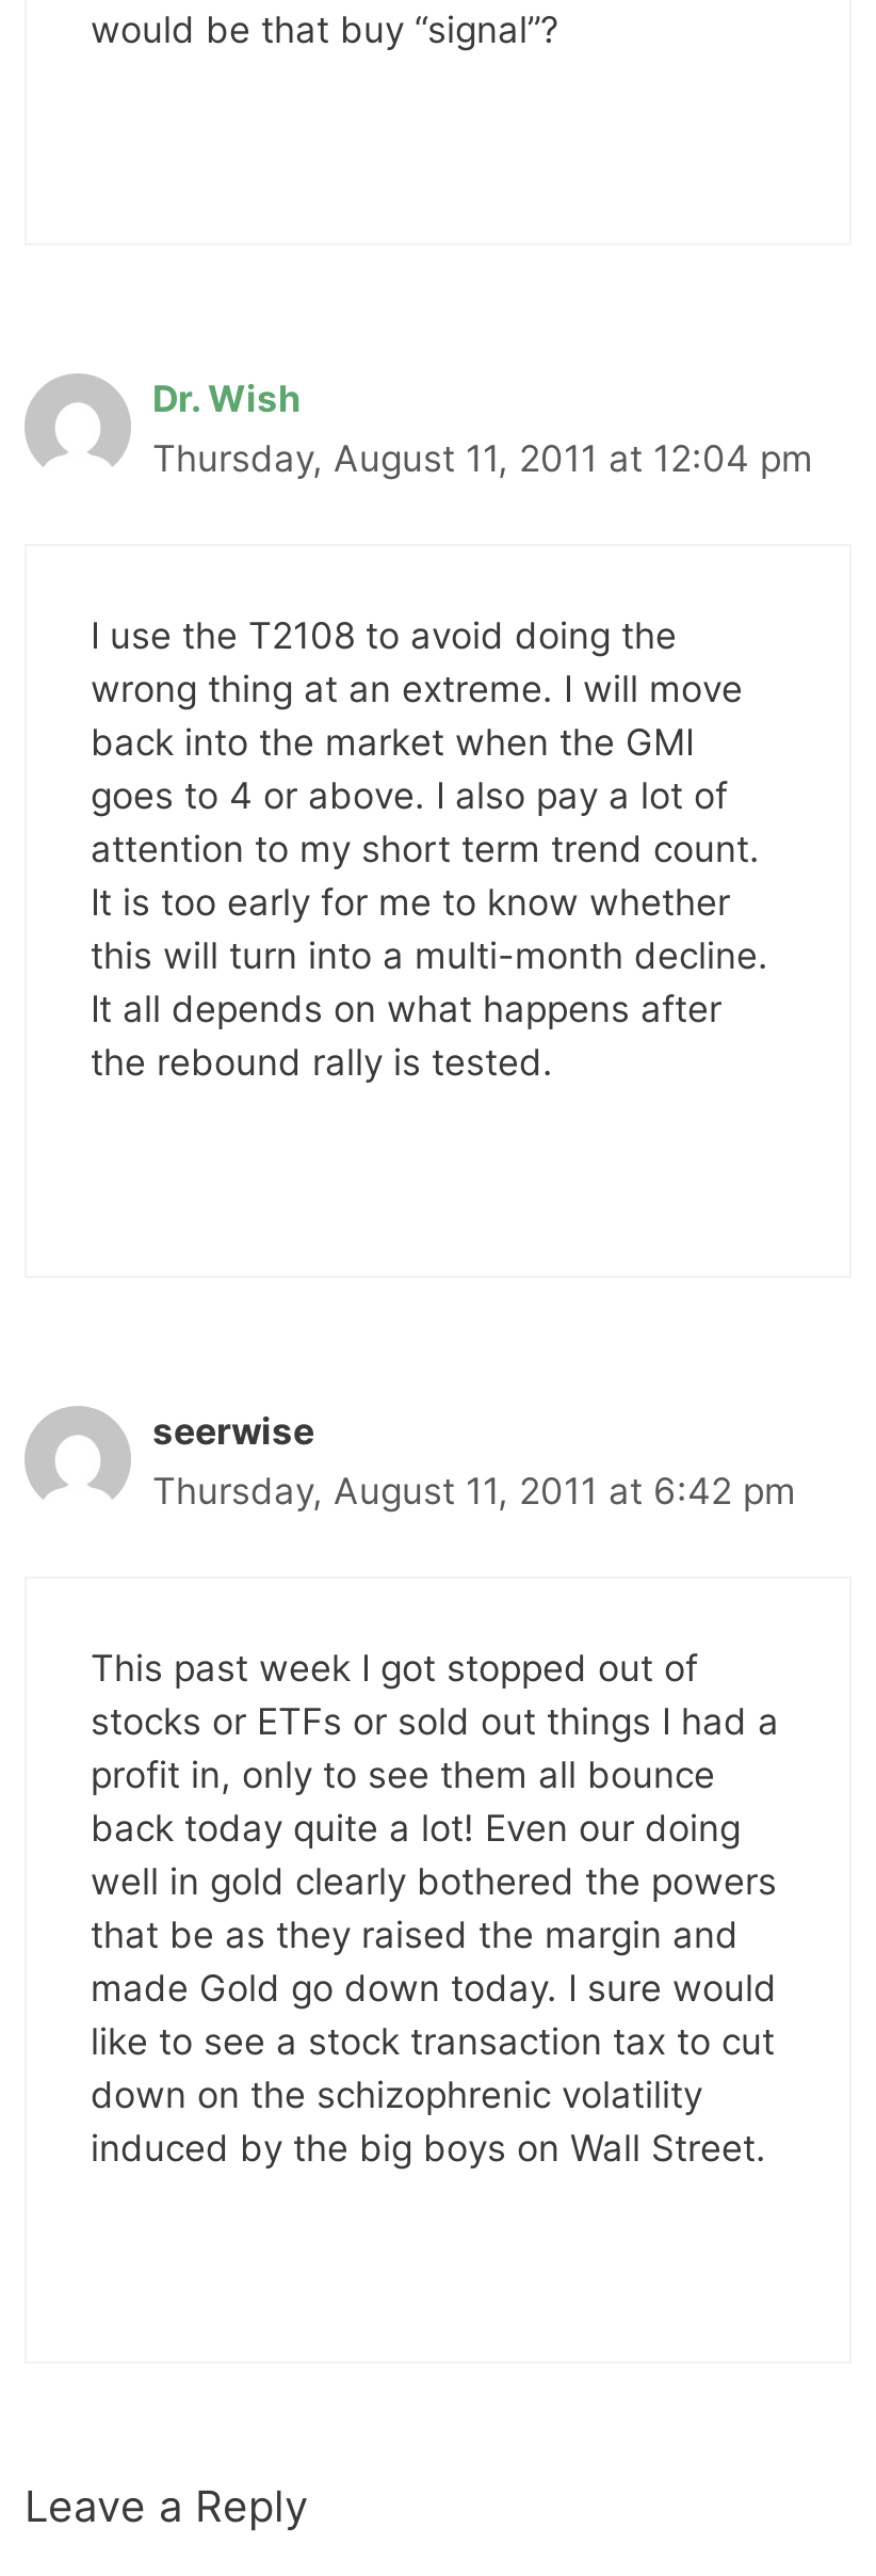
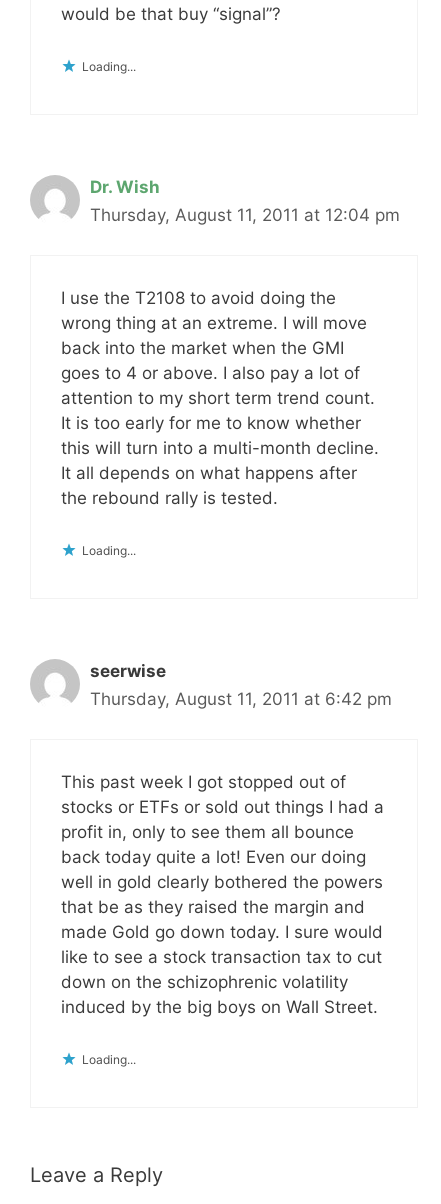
+ Loading...

+ Loading...

+ Loading...
